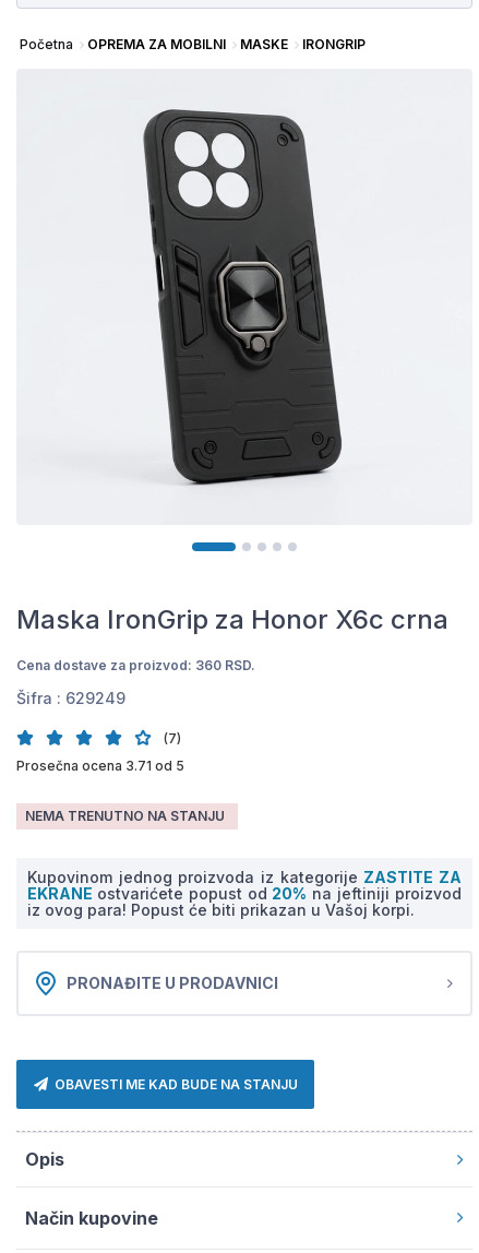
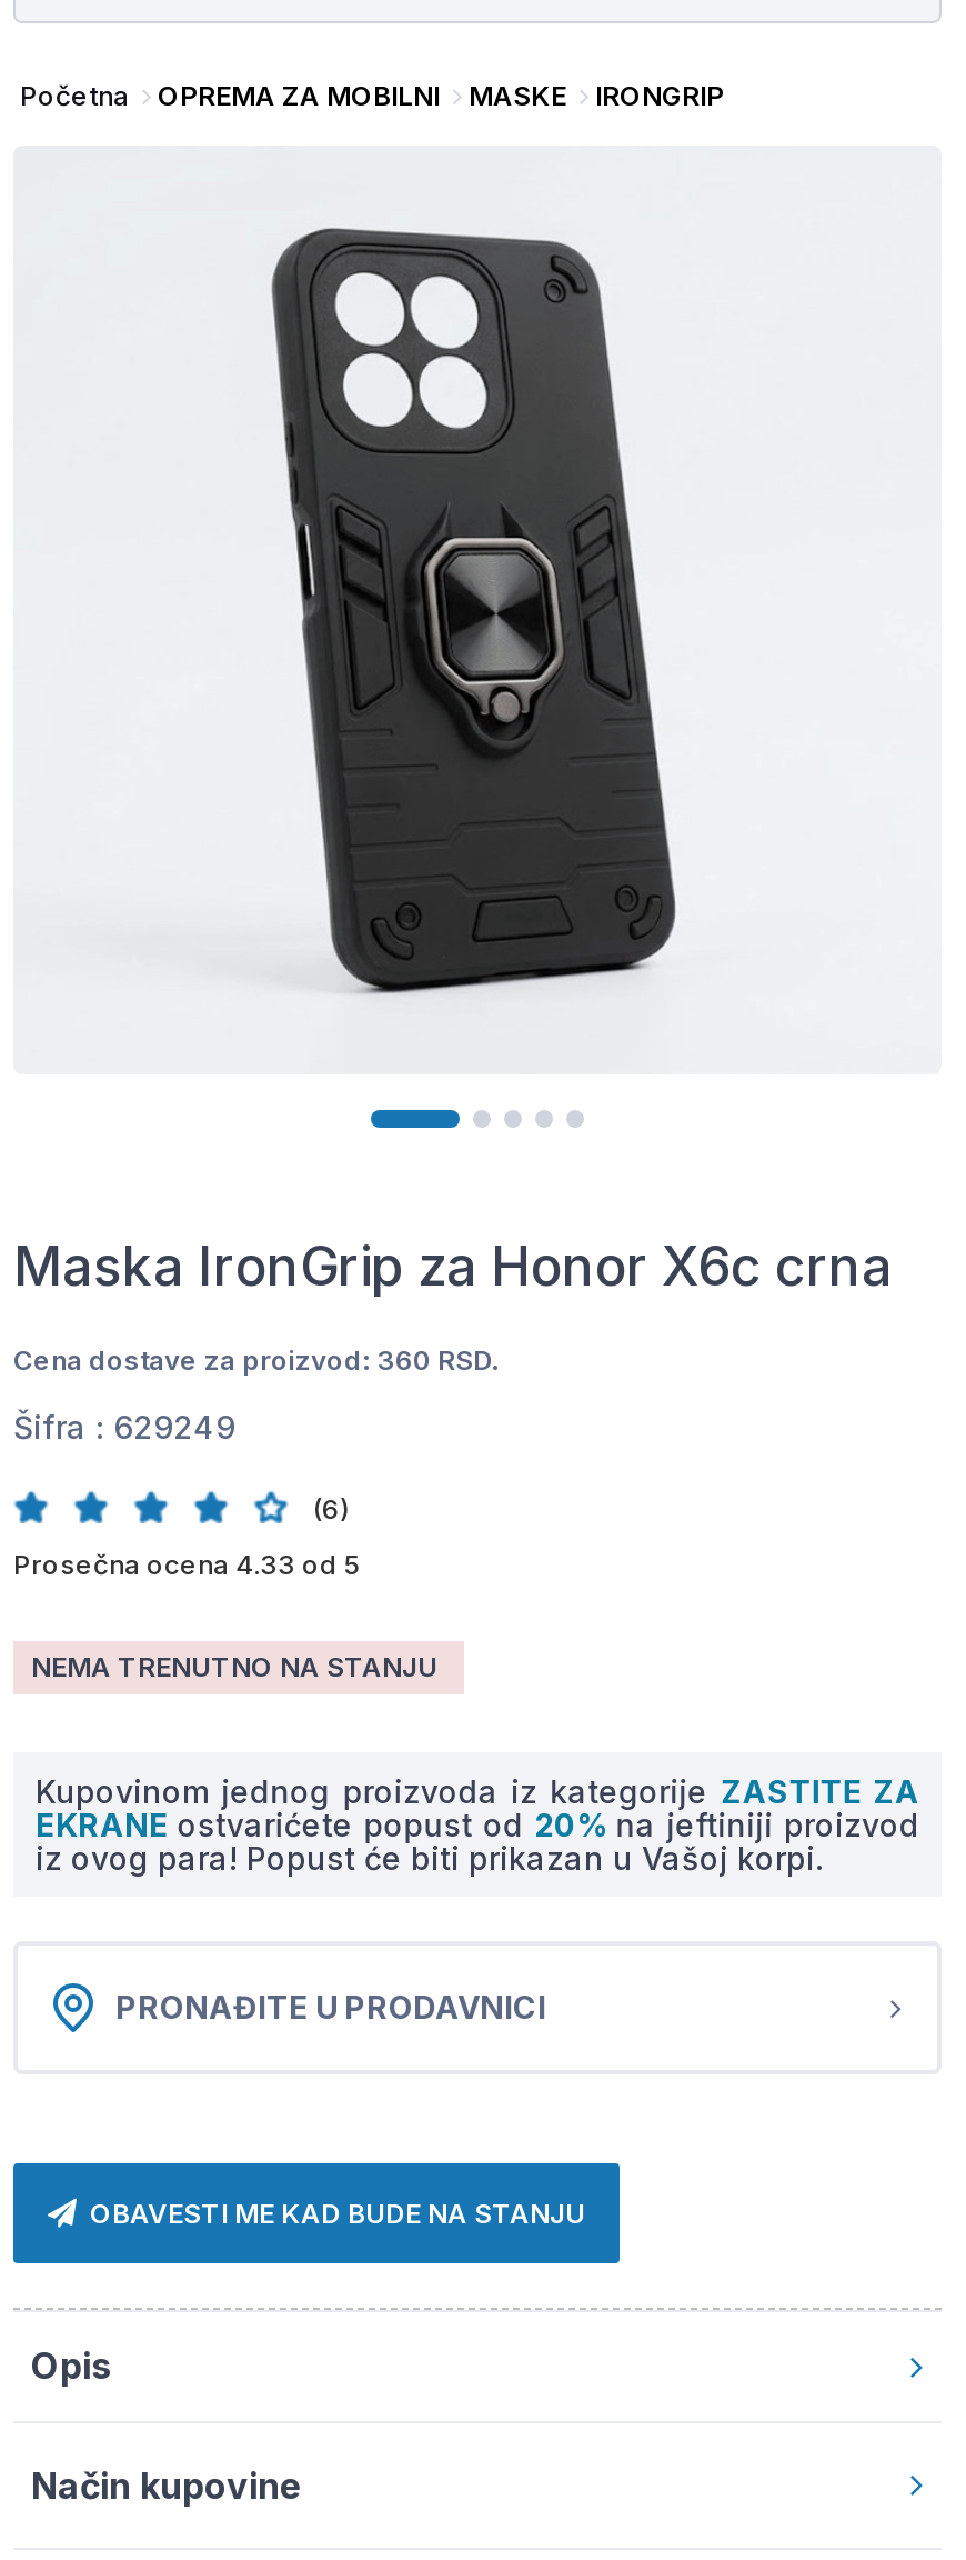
- (7)
+ (6)

- Prosečna ocena 3.71 od 5
+ Prosečna ocena 4.33 od 5
